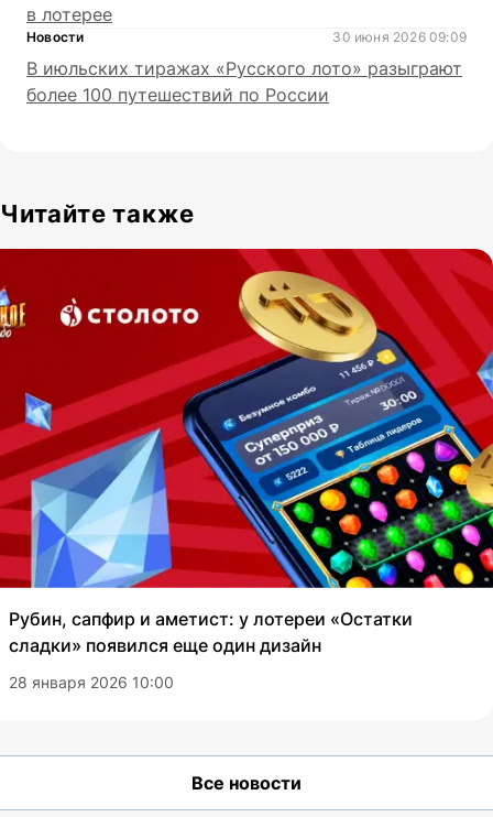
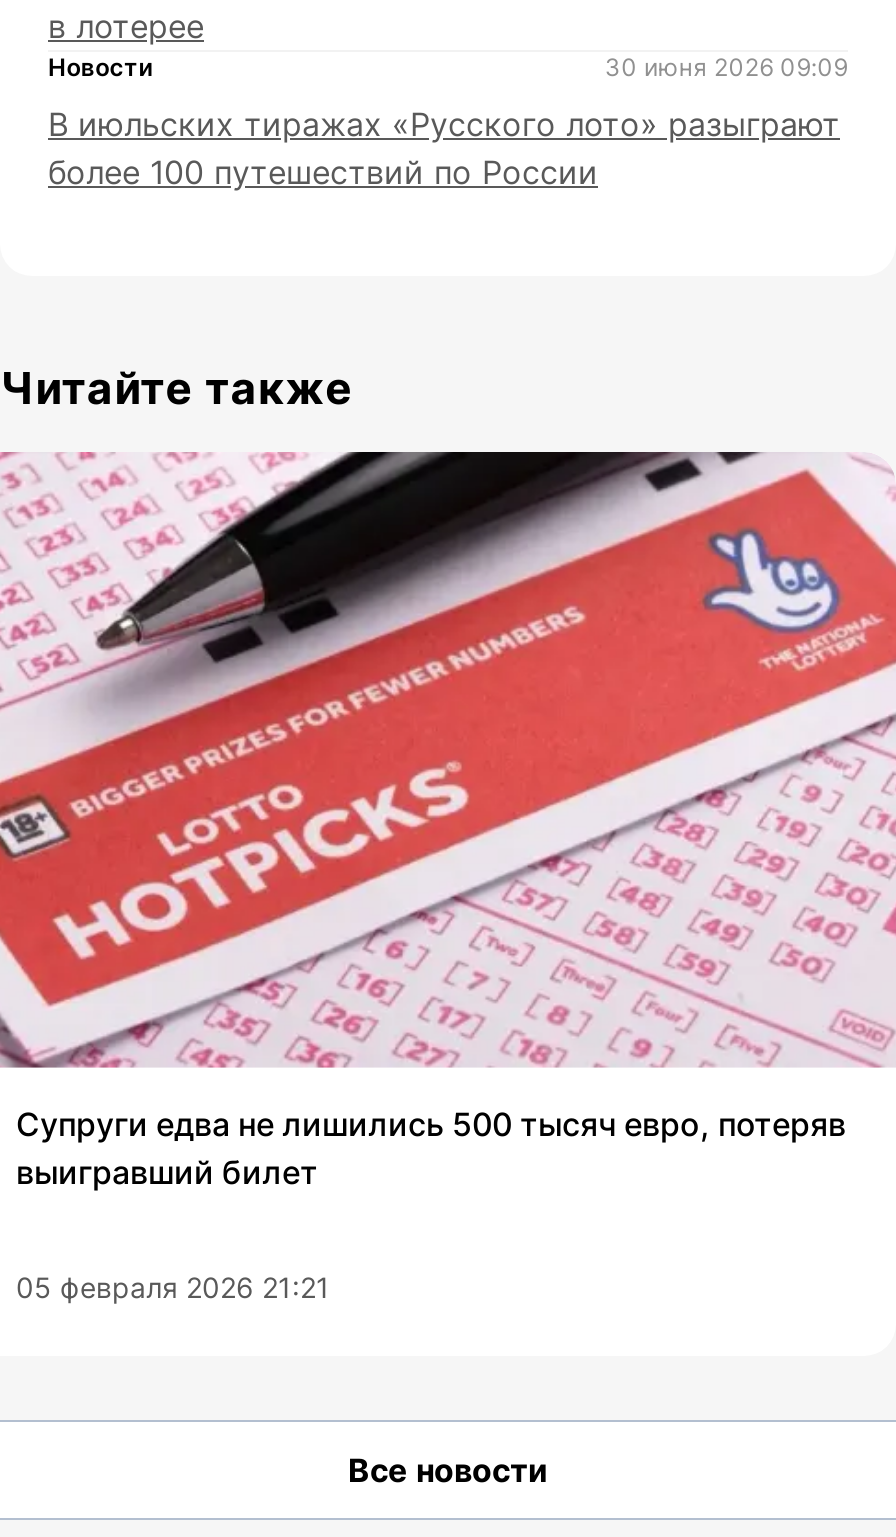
- [image]
- Рубин, сапфир и аметист: у лотереи «Остатки
- сладки» появился еще один дизайн
+ [image]
+ Супруги едва не лишились 500 тысяч евро, потеряв
+ выигравший билет

- 28 января 2026 10:00
+ 05 февраля 2026 21:21
